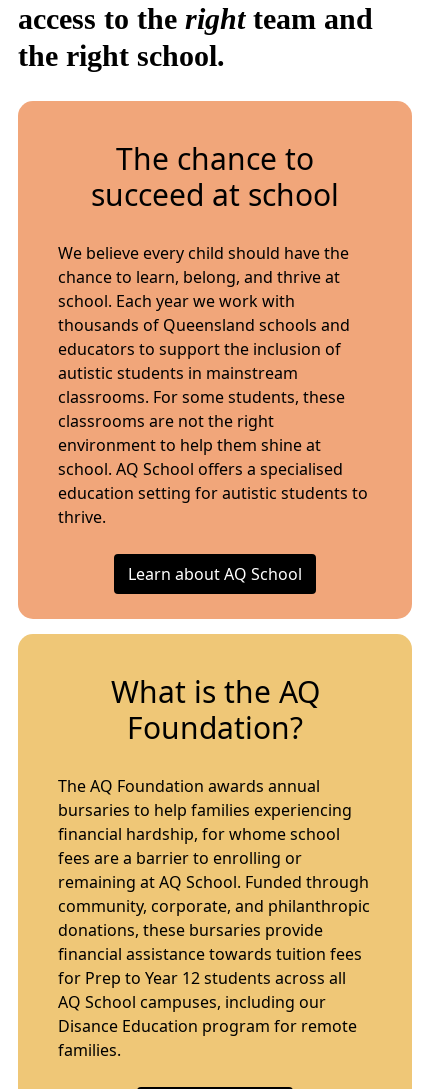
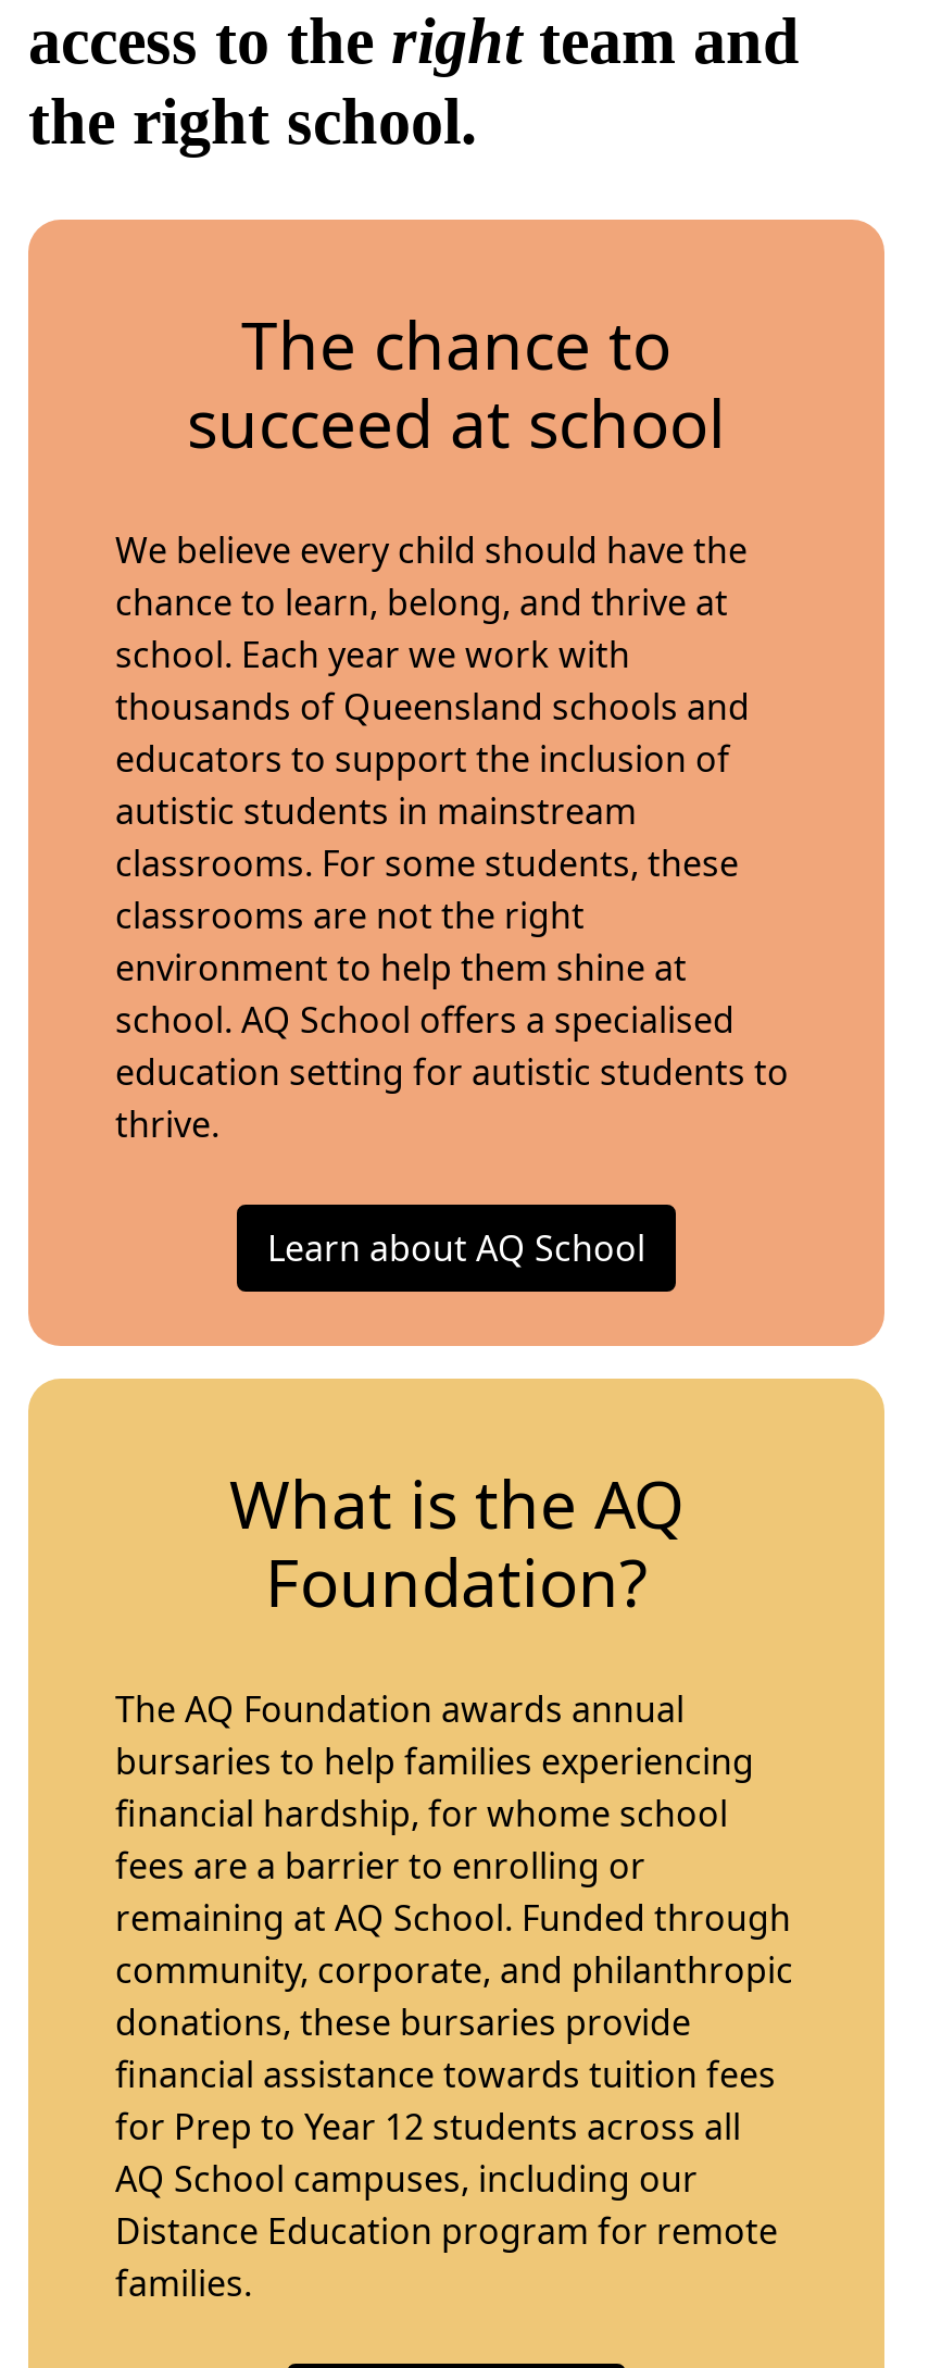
- Disance Education program for remote
+ Distance Education program for remote
